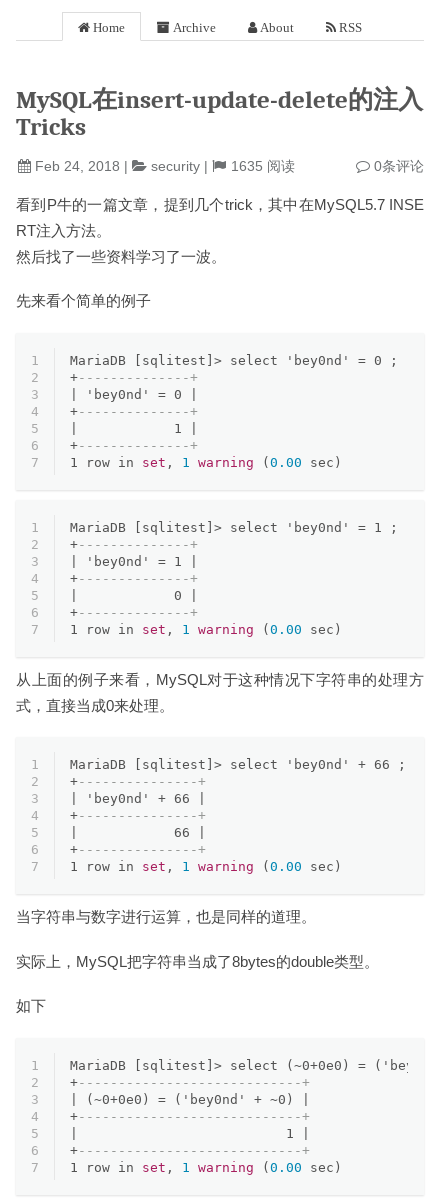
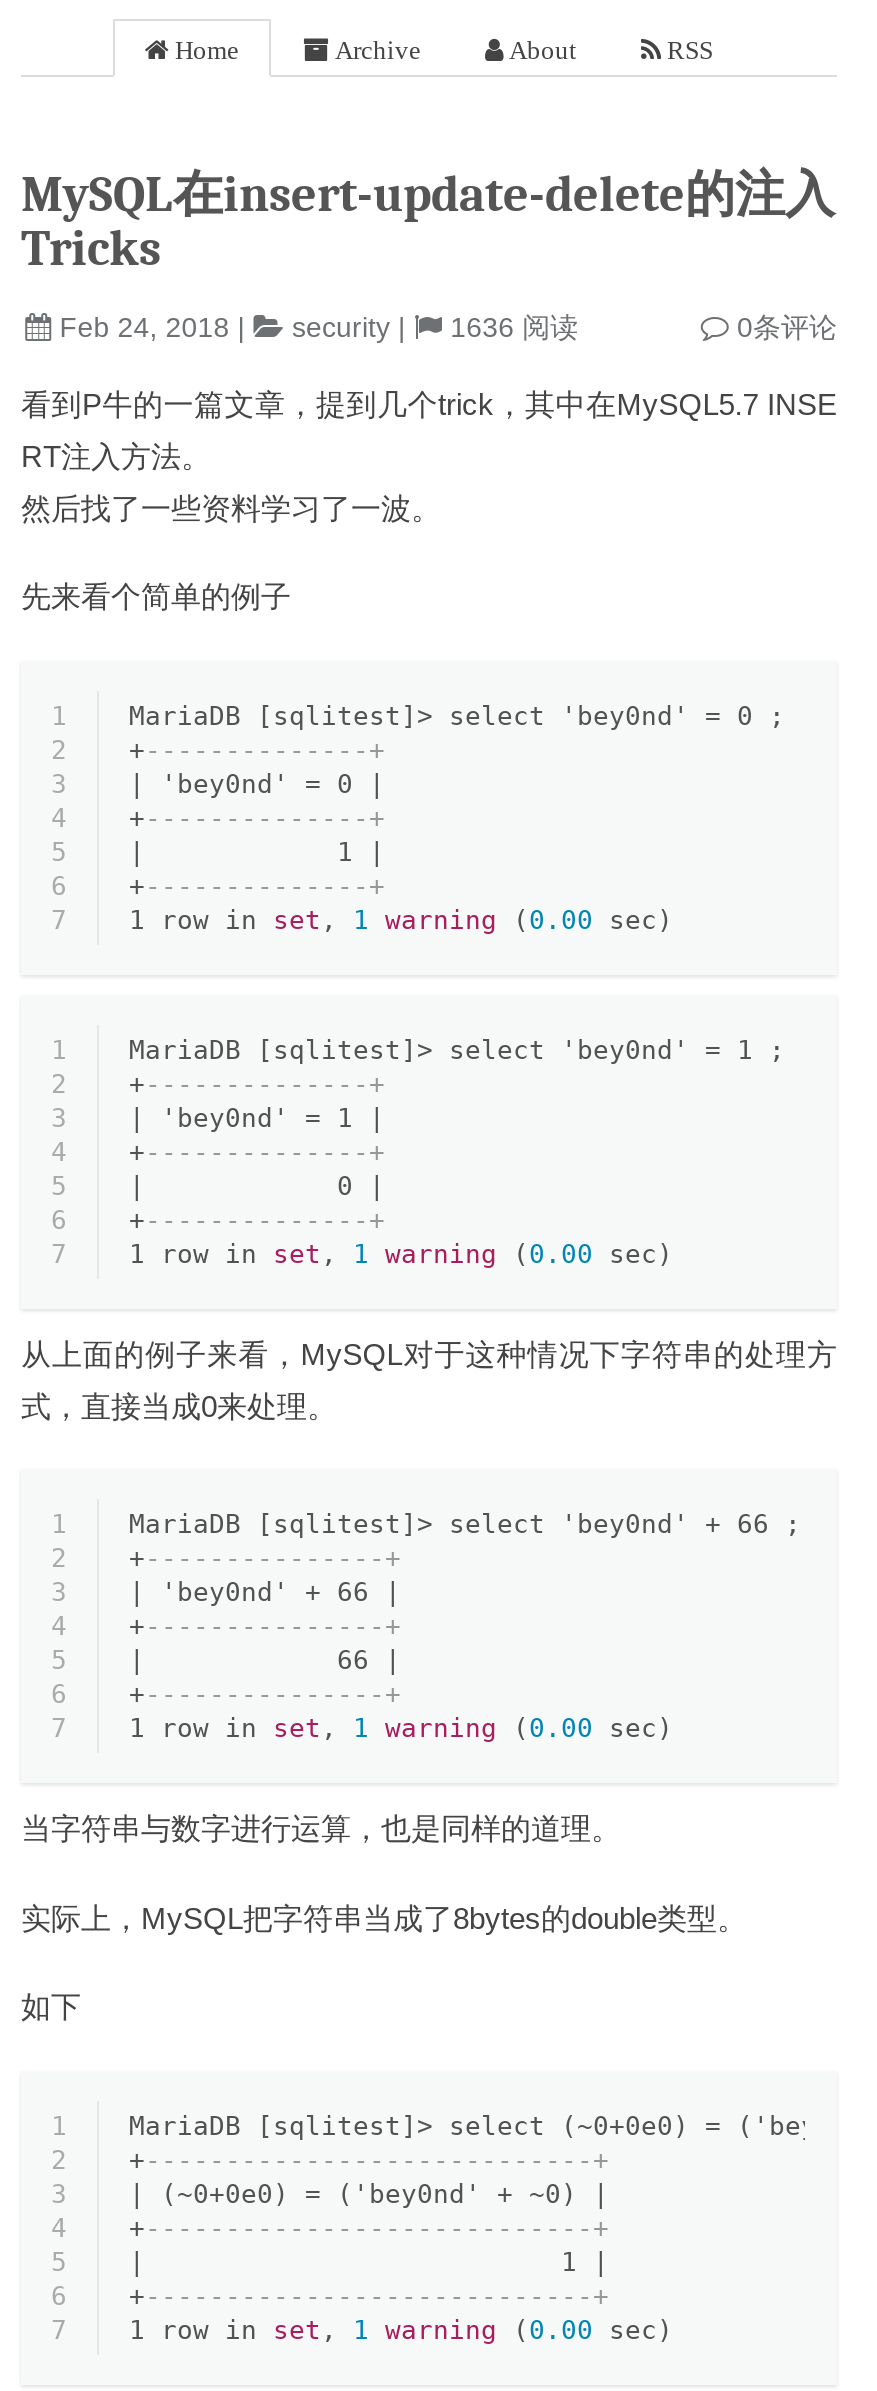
- 1635阅读
+ 1636阅读
